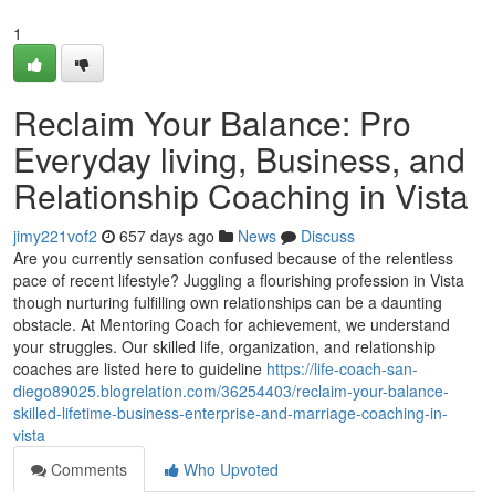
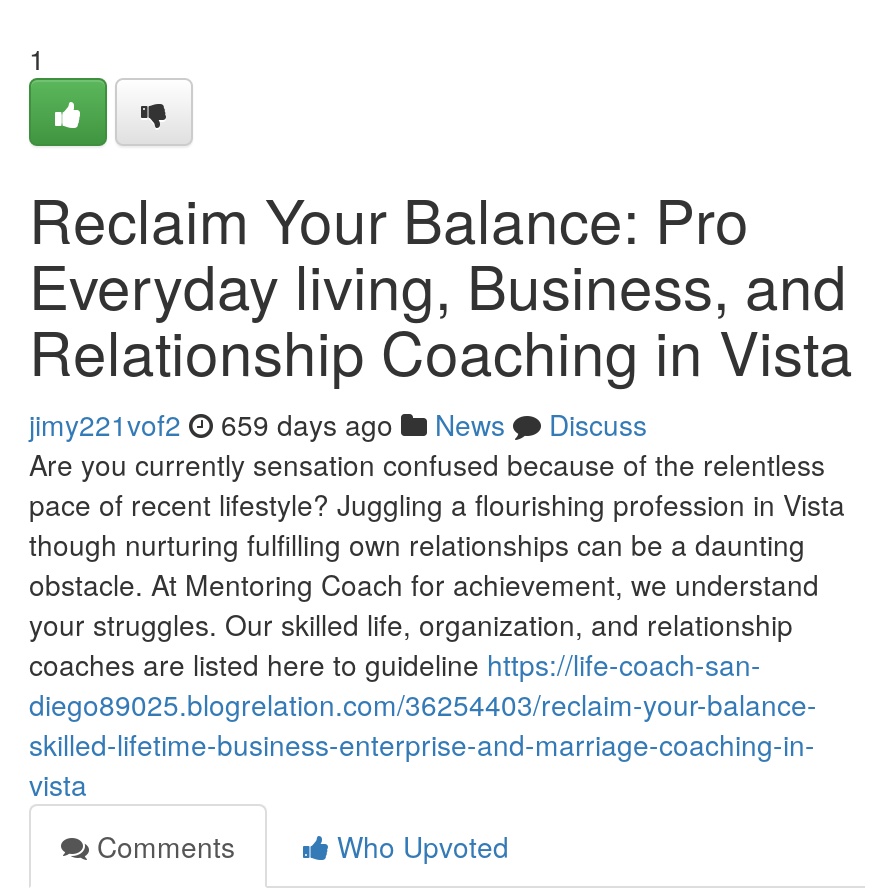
- jimy221vof2 657 days ago News Discuss
+ jimy221vof2 659 days ago News Discuss
